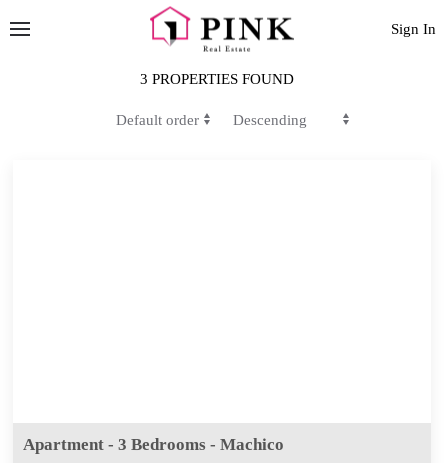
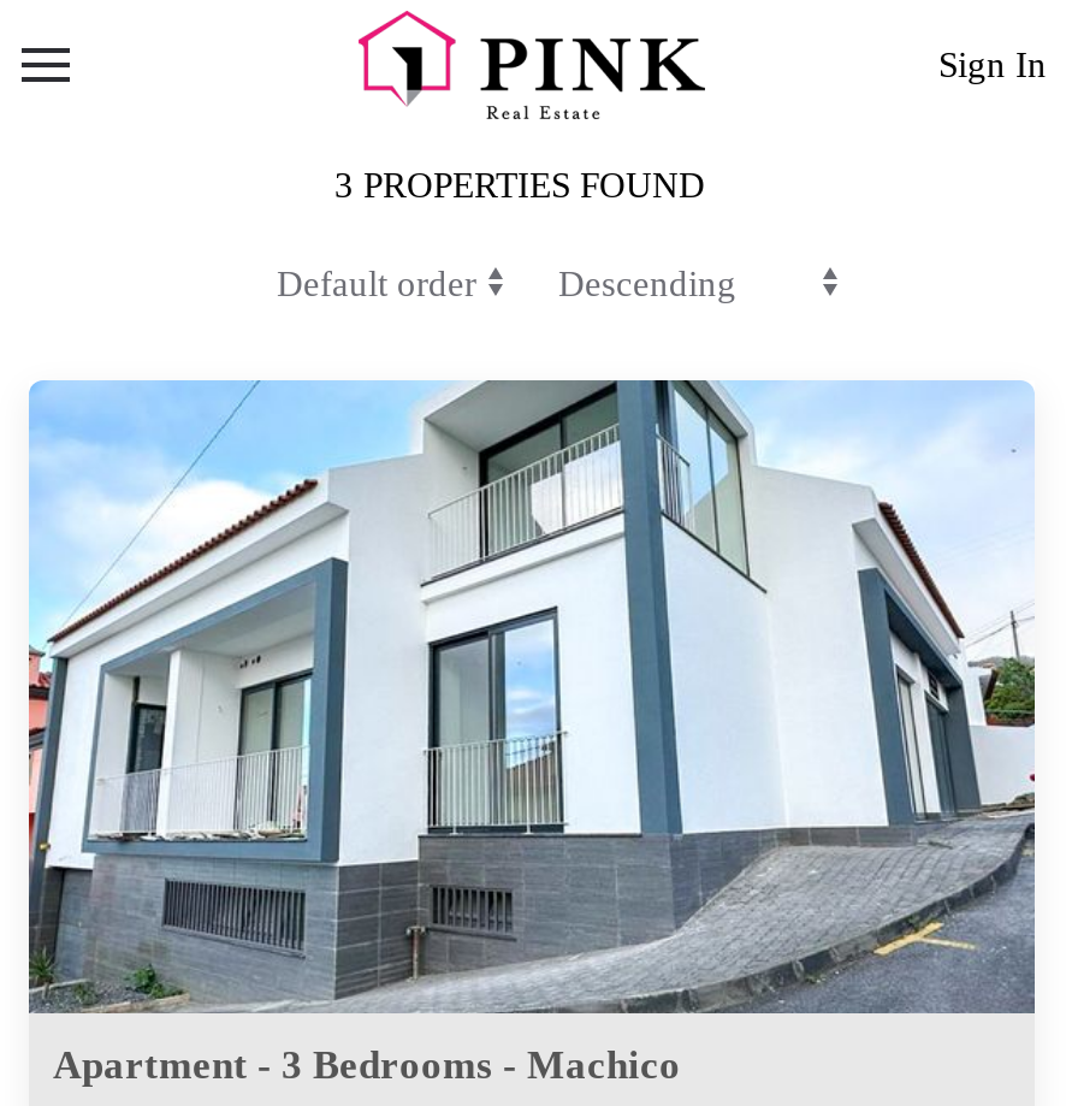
+ [image]
